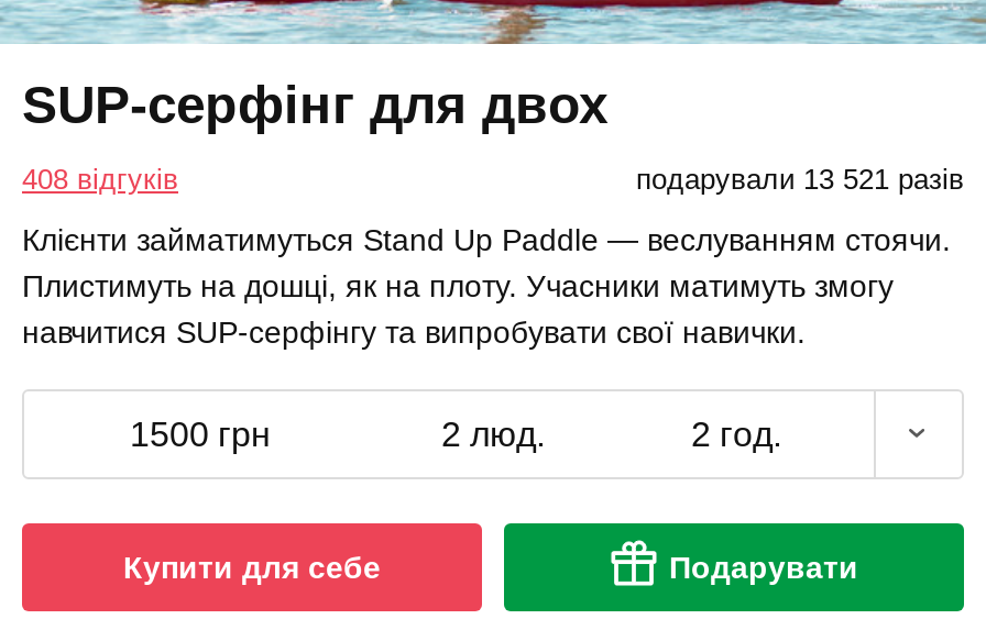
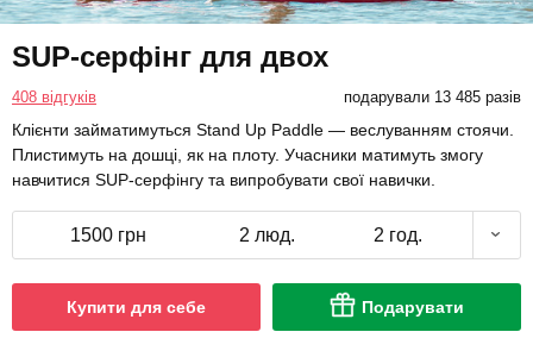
- подарували 13 521 разів
+ подарували 13 485 разів
